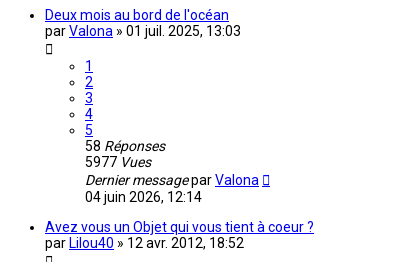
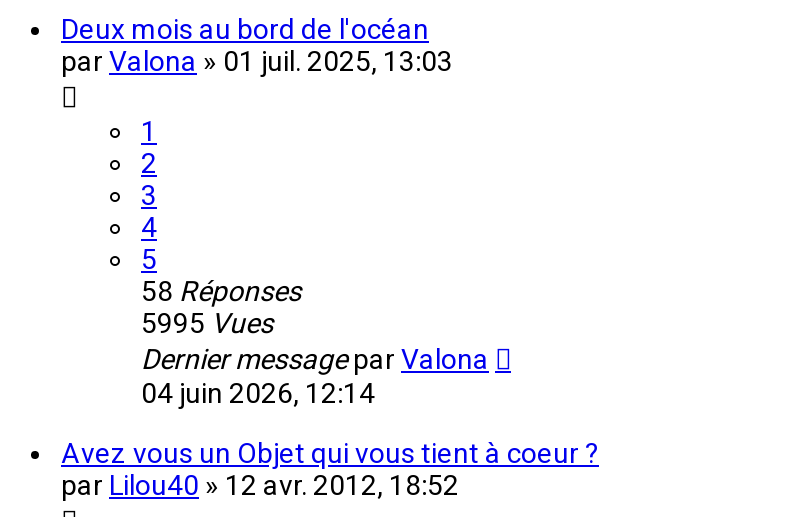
- 5977 Vues
+ 5995 Vues
